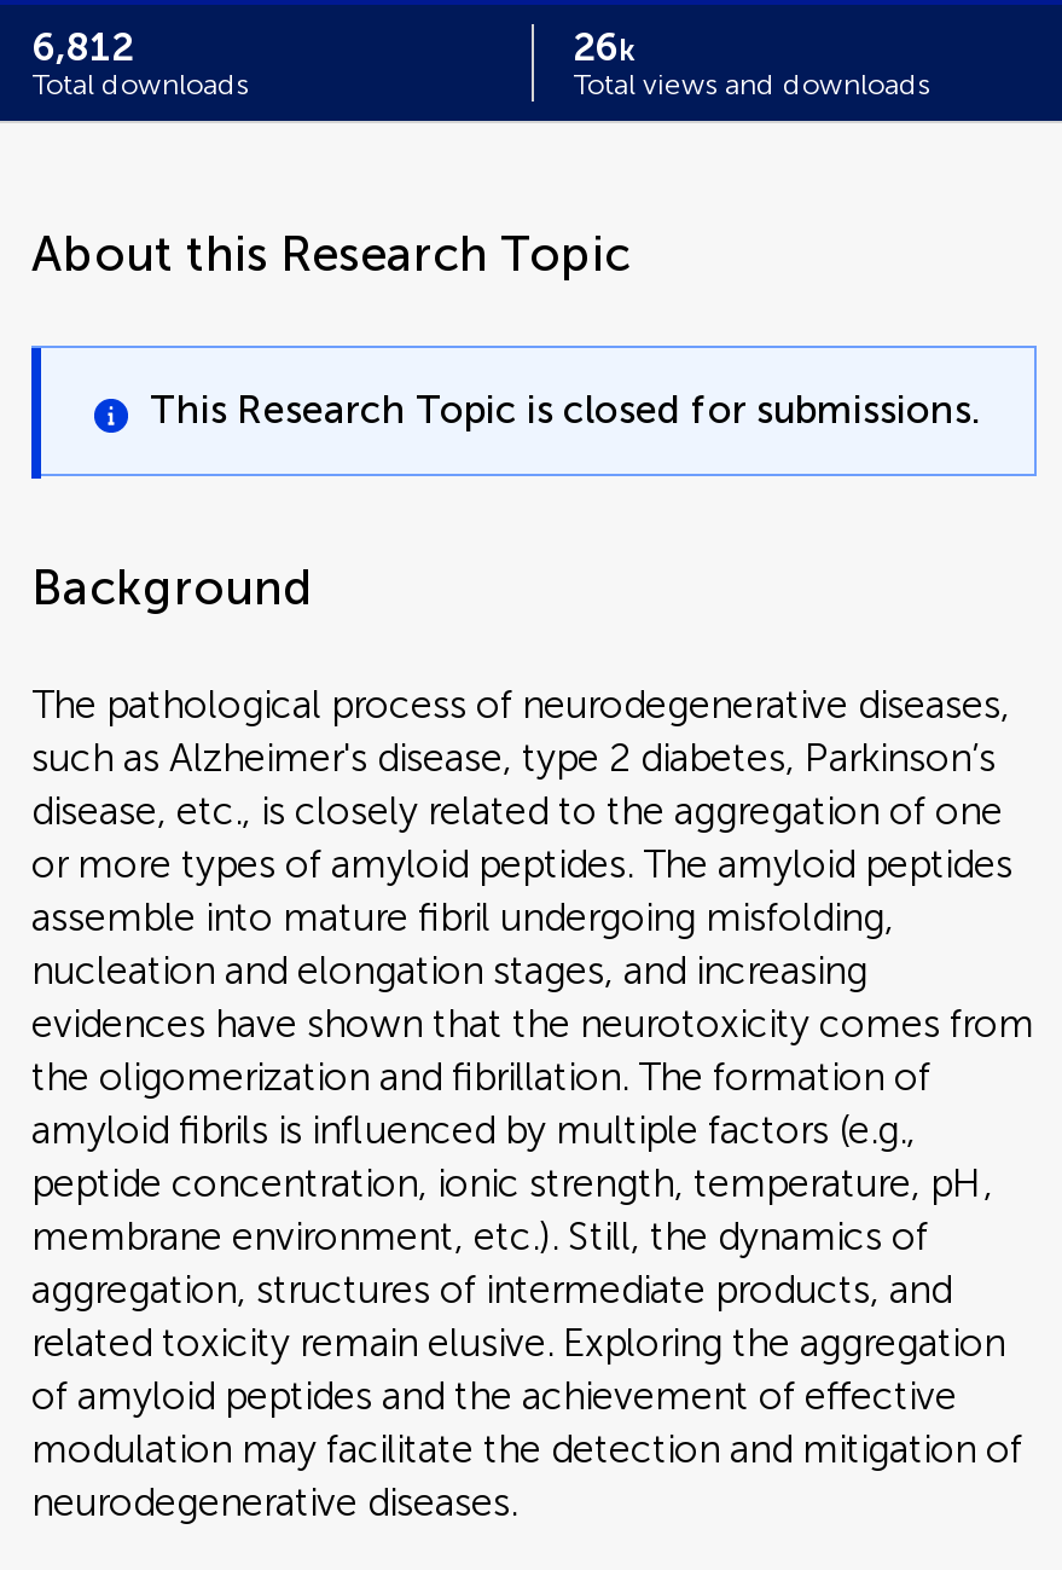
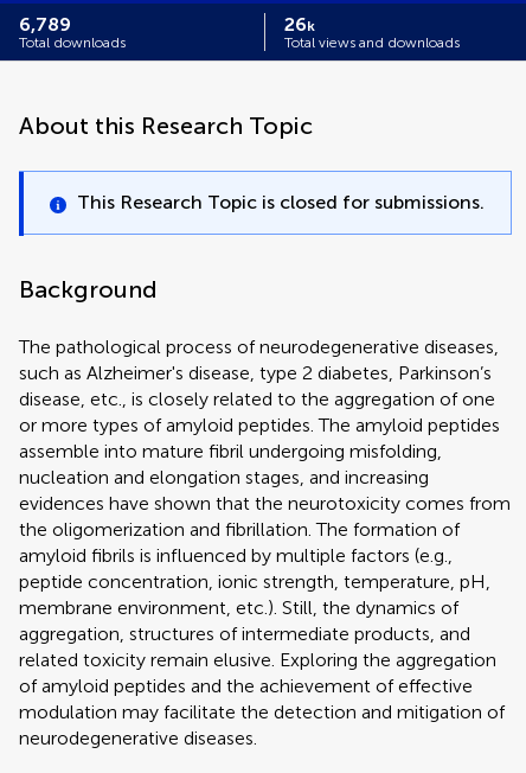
- 6,812
+ 6,789
